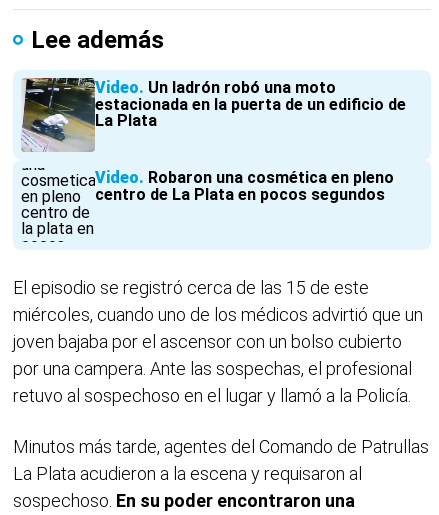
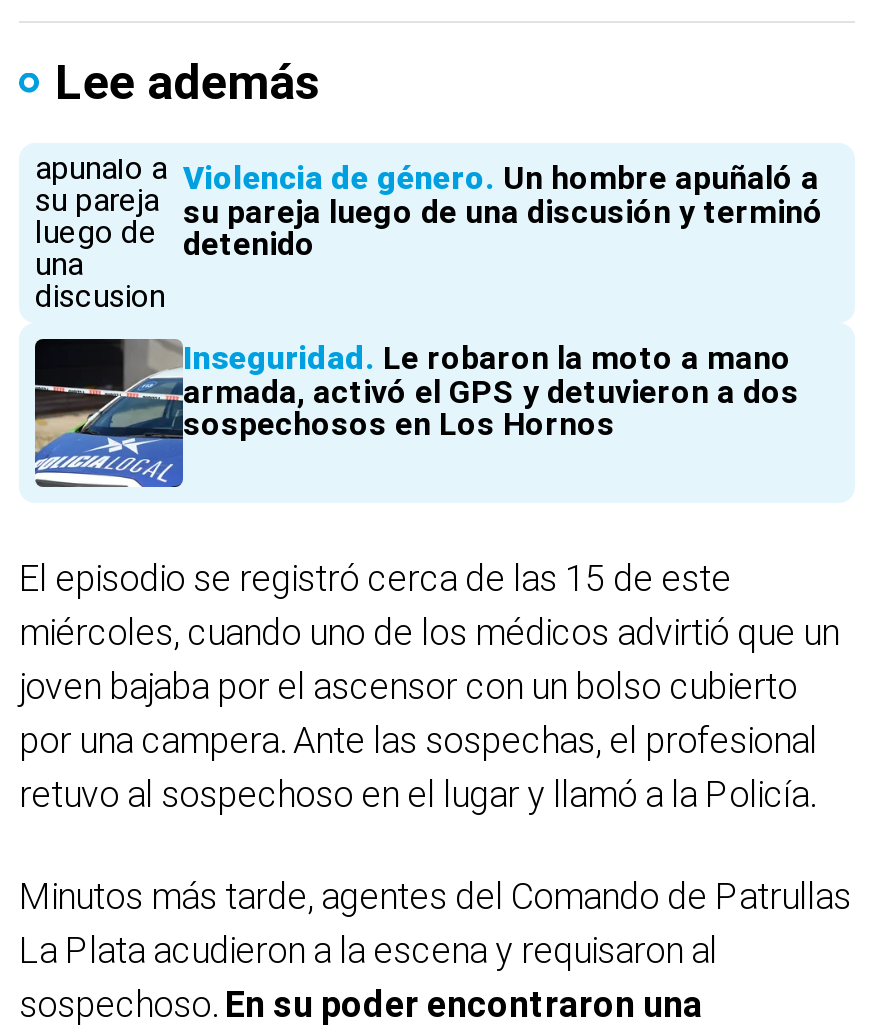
- [image]
- Video Un ladrón robó una moto
- estacionada en la puerta de un edificio de
- La Plata
+ [image]
+ Violencia de género Un hombre apuñaló a
+ su pareja luego de una discusión y terminó
+ detenido

- [image]
- Video Robaron una cosmética en pleno
- centro de La Plata en pocos segundos
+ [image]
+ Inseguridad Le robaron la moto a mano
+ armada, activó el GPS y detuvieron a dos
+ sospechosos en Los Hornos
